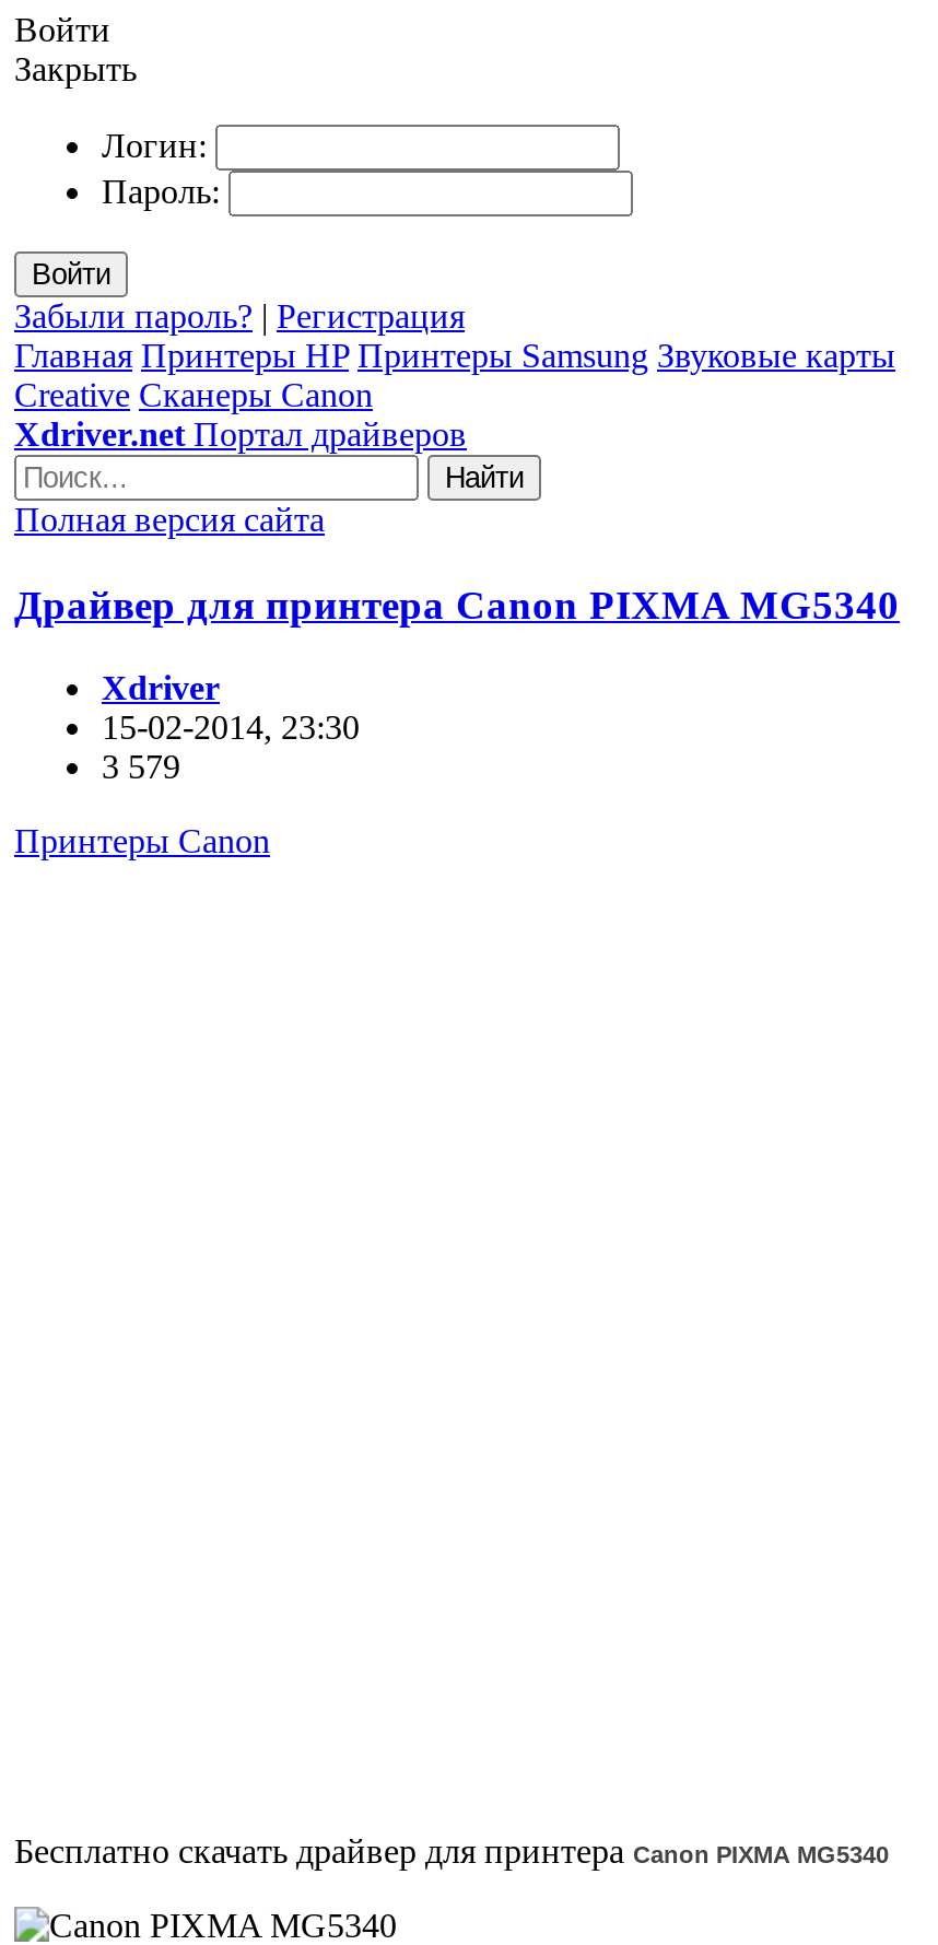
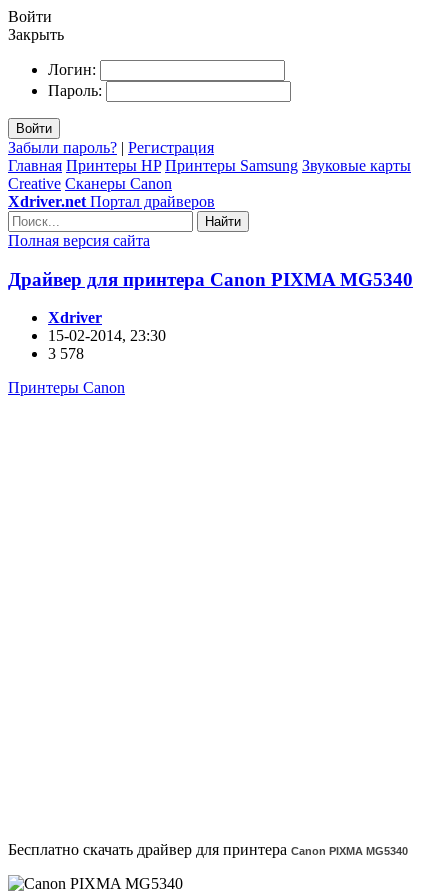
- 3 579
+ 3 578
